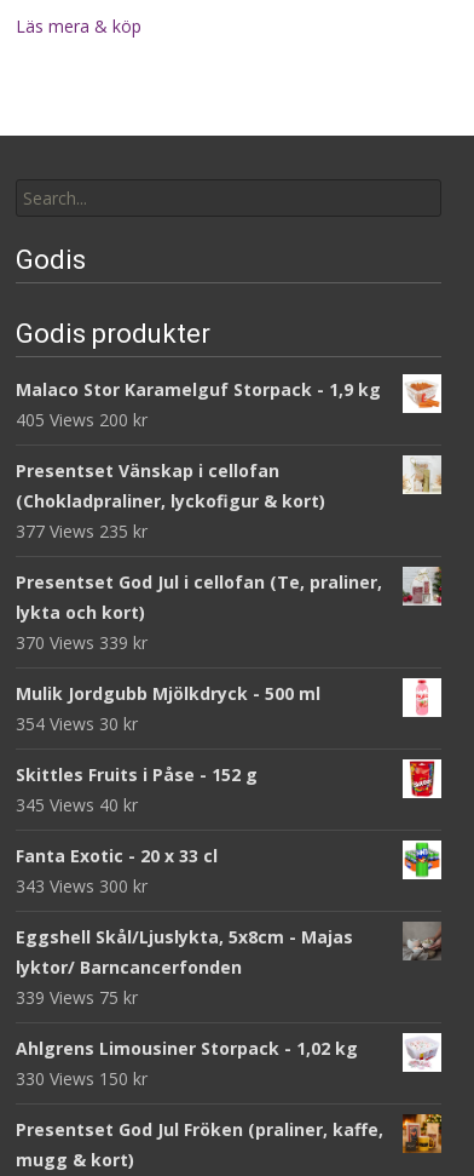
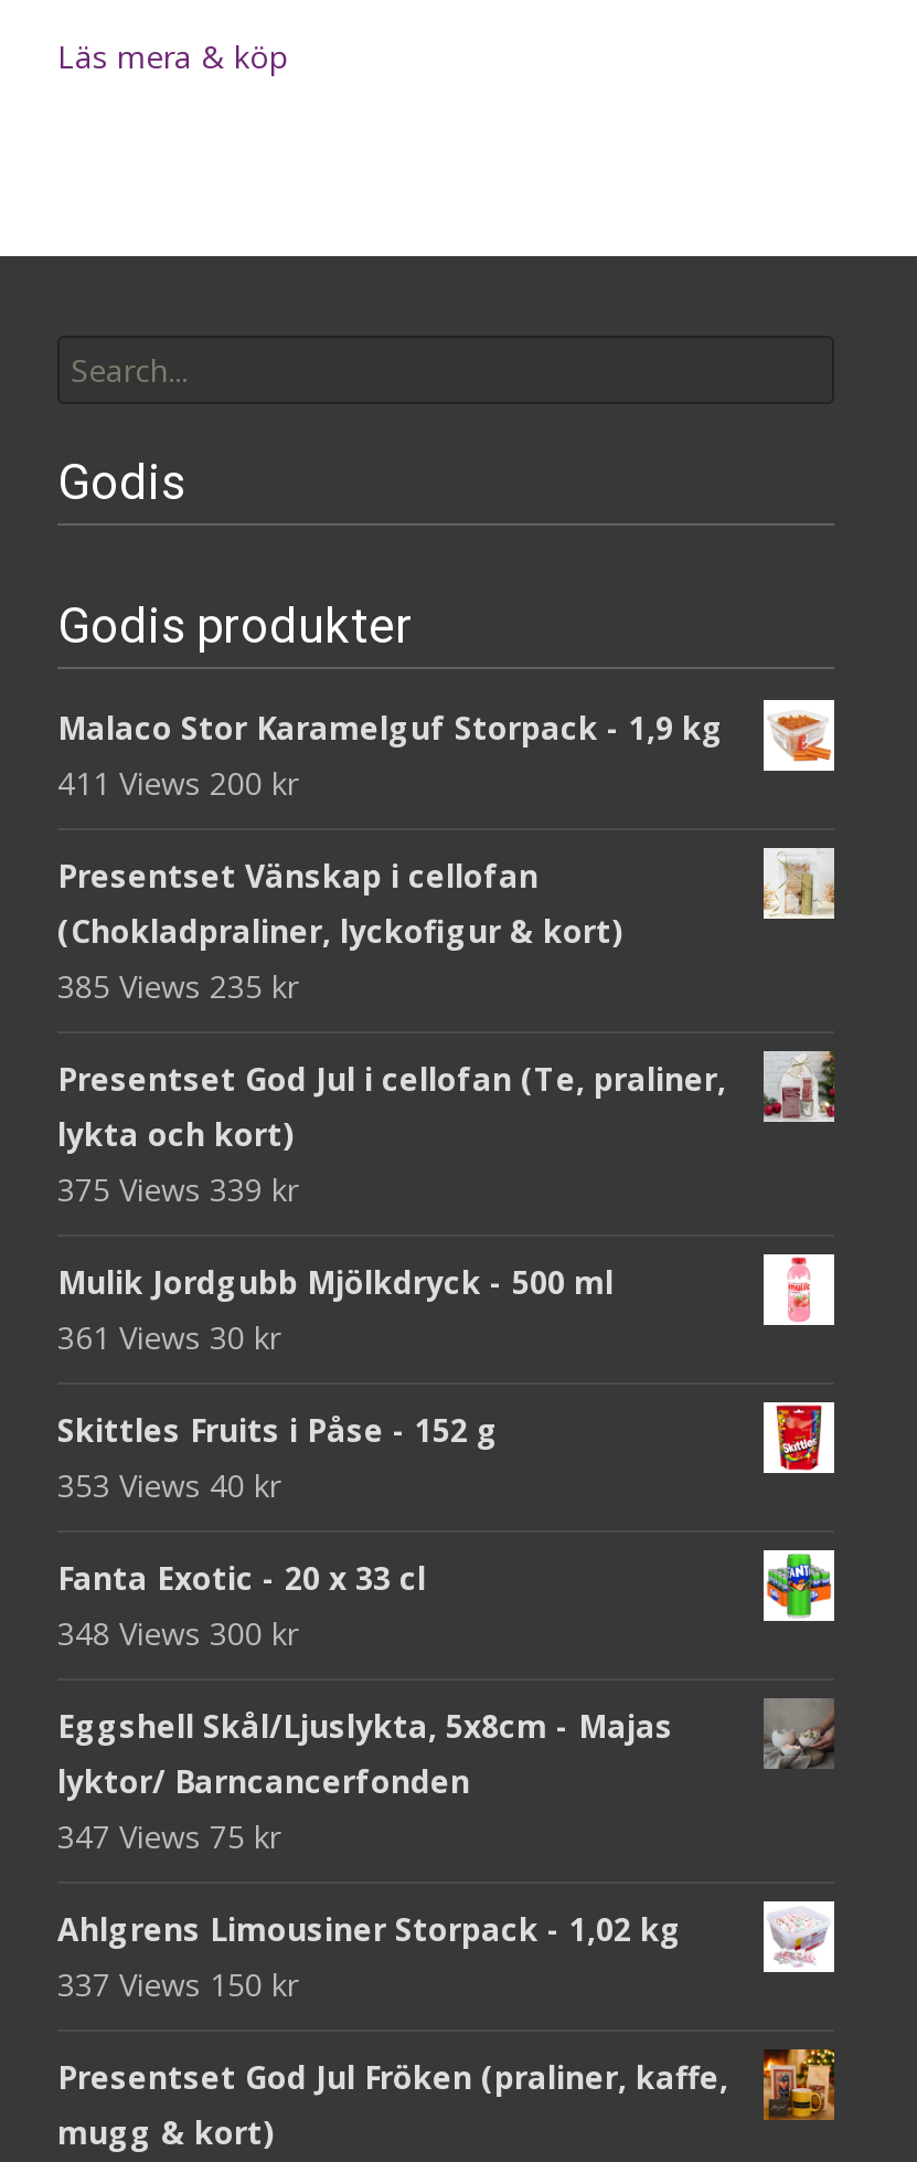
- 405 Views 200 kr
+ 411 Views 200 kr

- 377 Views 235 kr
+ 385 Views 235 kr

- 370 Views 339 kr
+ 375 Views 339 kr

- 354 Views 30 kr
+ 361 Views 30 kr

- 345 Views 40 kr
+ 353 Views 40 kr

- 343 Views 300 kr
+ 348 Views 300 kr

- 339 Views 75 kr
+ 347 Views 75 kr

- 330 Views 150 kr
+ 337 Views 150 kr
